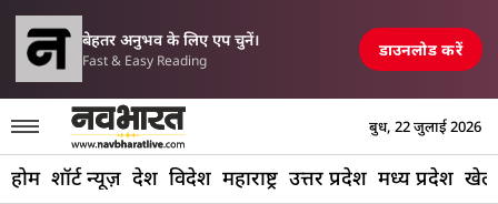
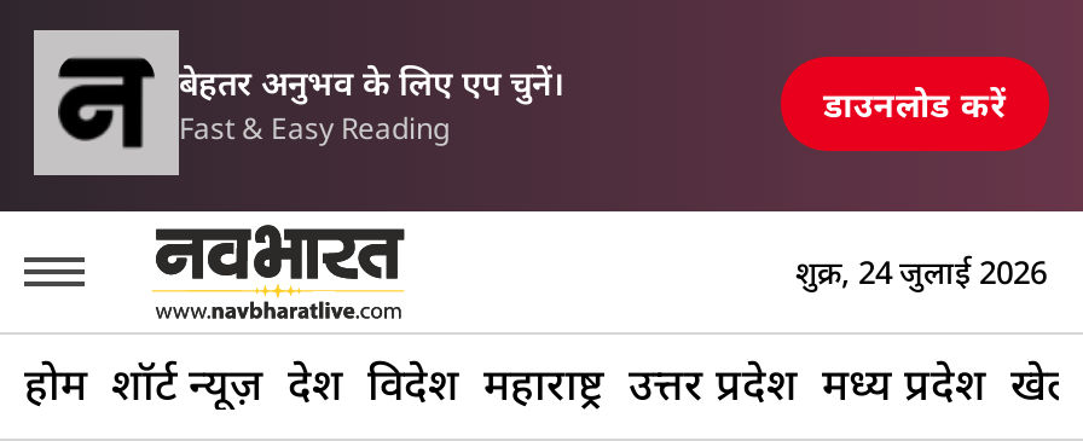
- बुध, 22 जुलाई 2026
+ शुक्र, 24 जुलाई 2026
